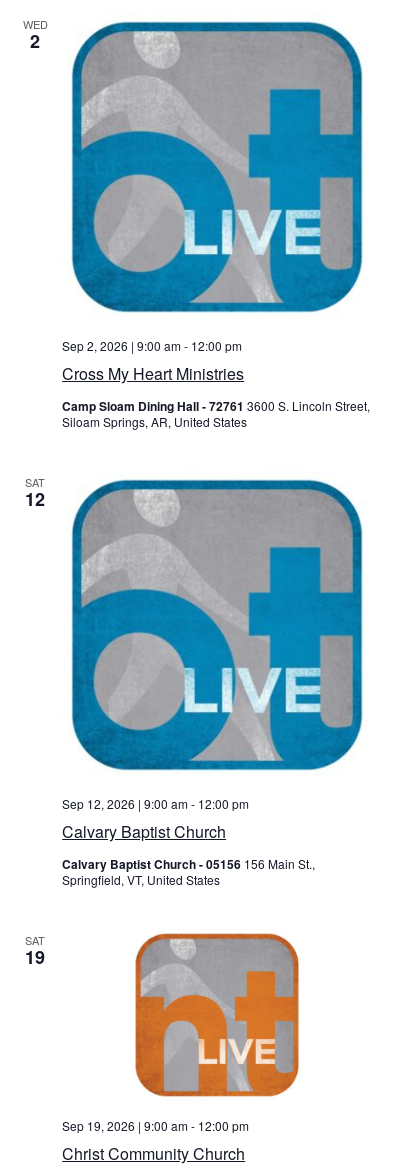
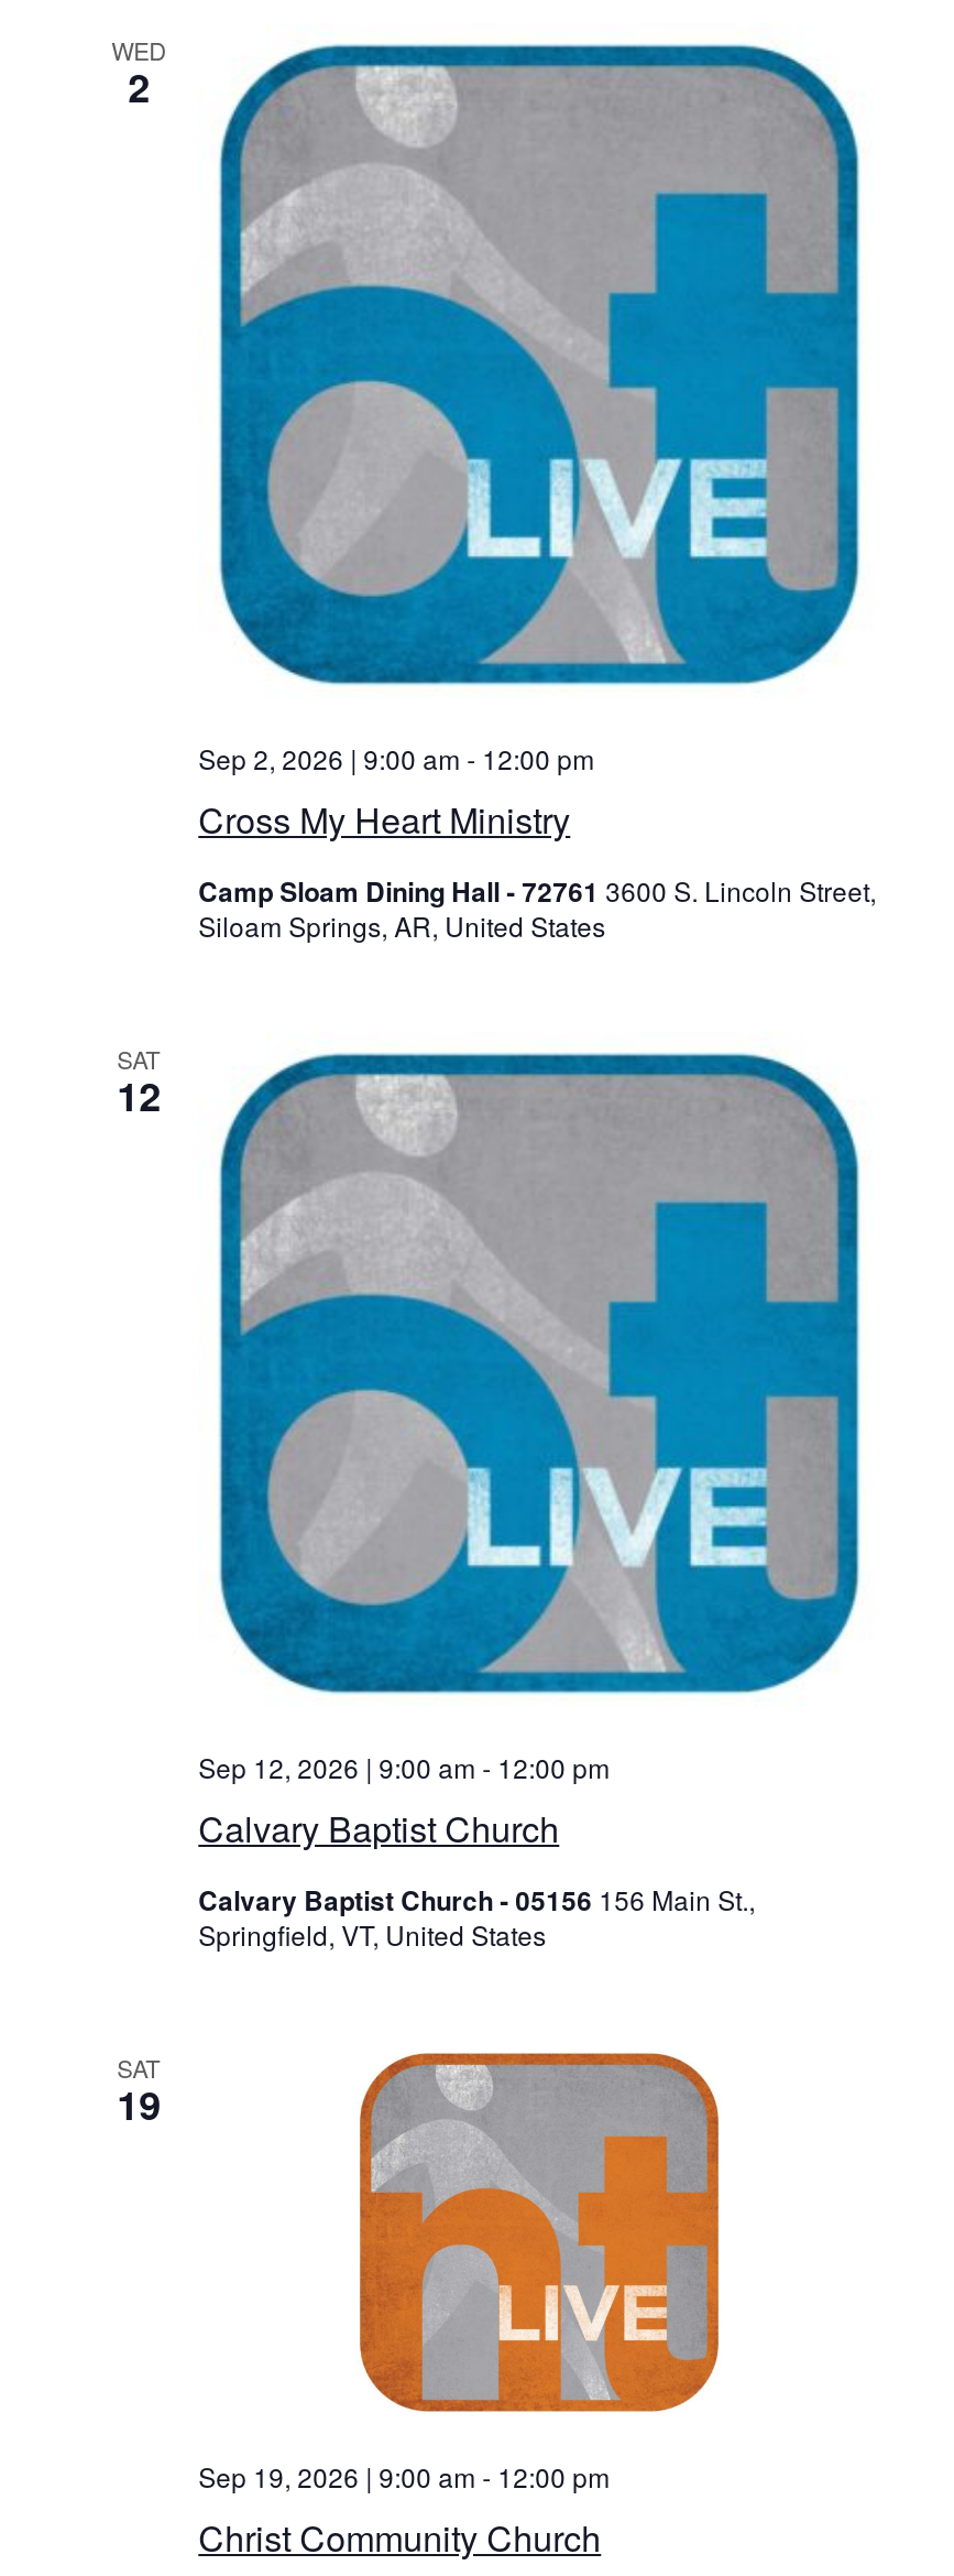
- Cross My Heart Ministries
+ Cross My Heart Ministry
